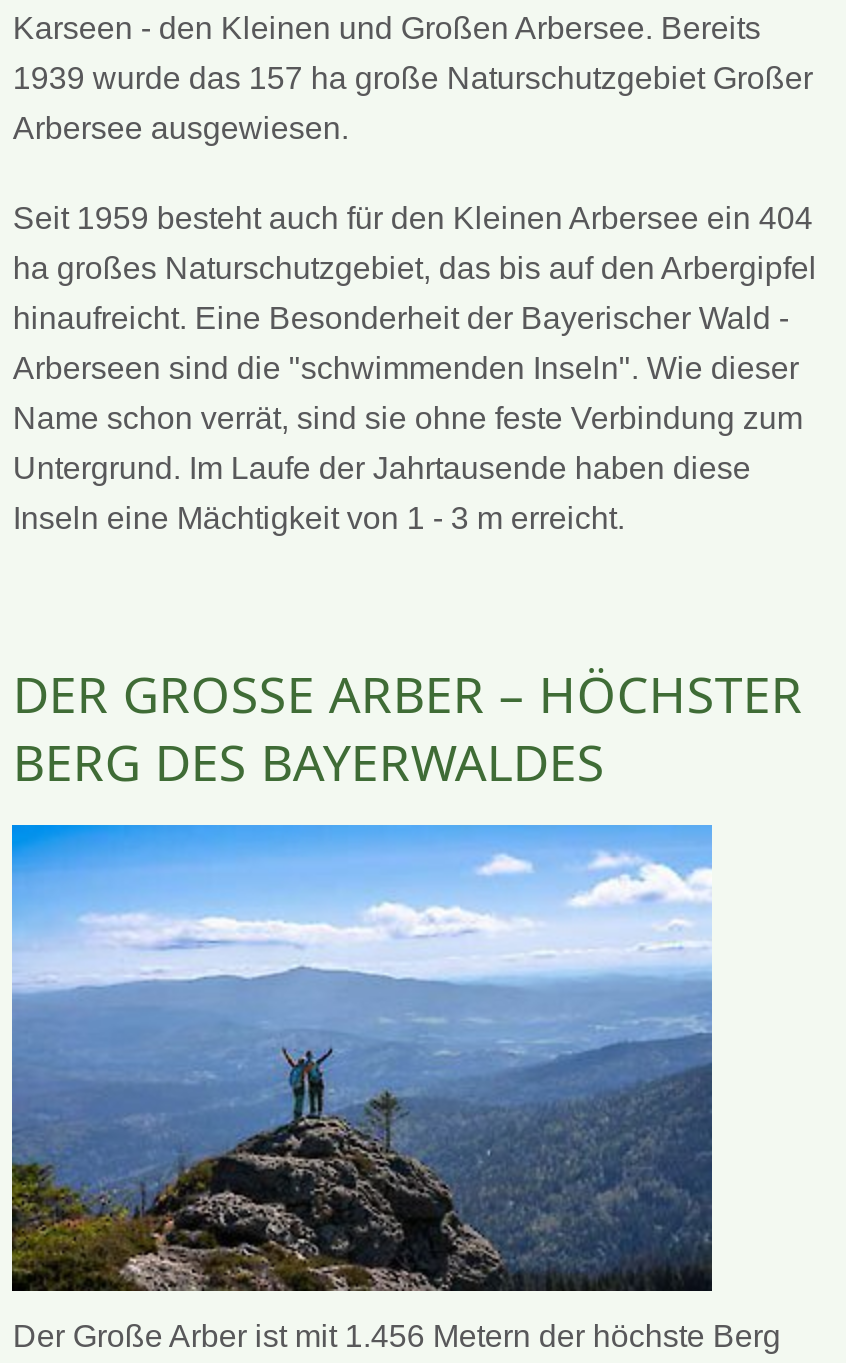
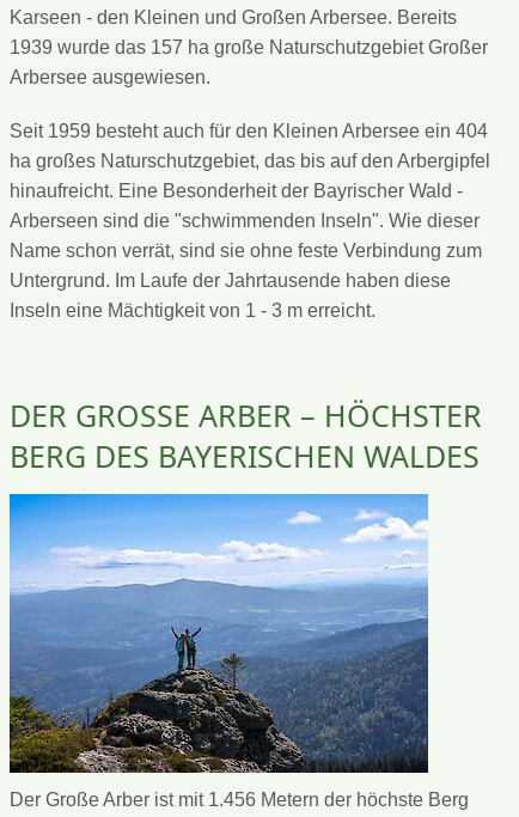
- hinaufreicht. Eine Besonderheit der Bayerischer Wald -
+ hinaufreicht. Eine Besonderheit der Bayrischer Wald -

- ERG DES BAYERWALDES
+ ERG DES BAYERISCHEN WALDES
